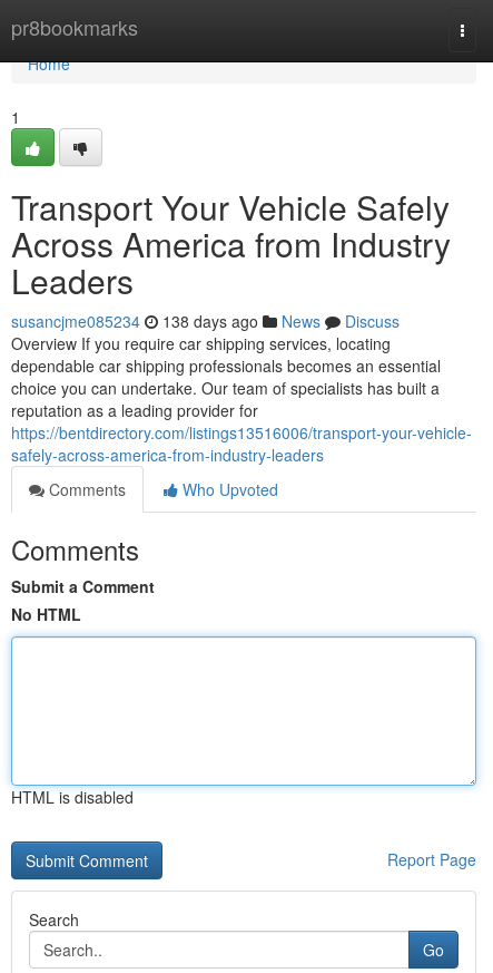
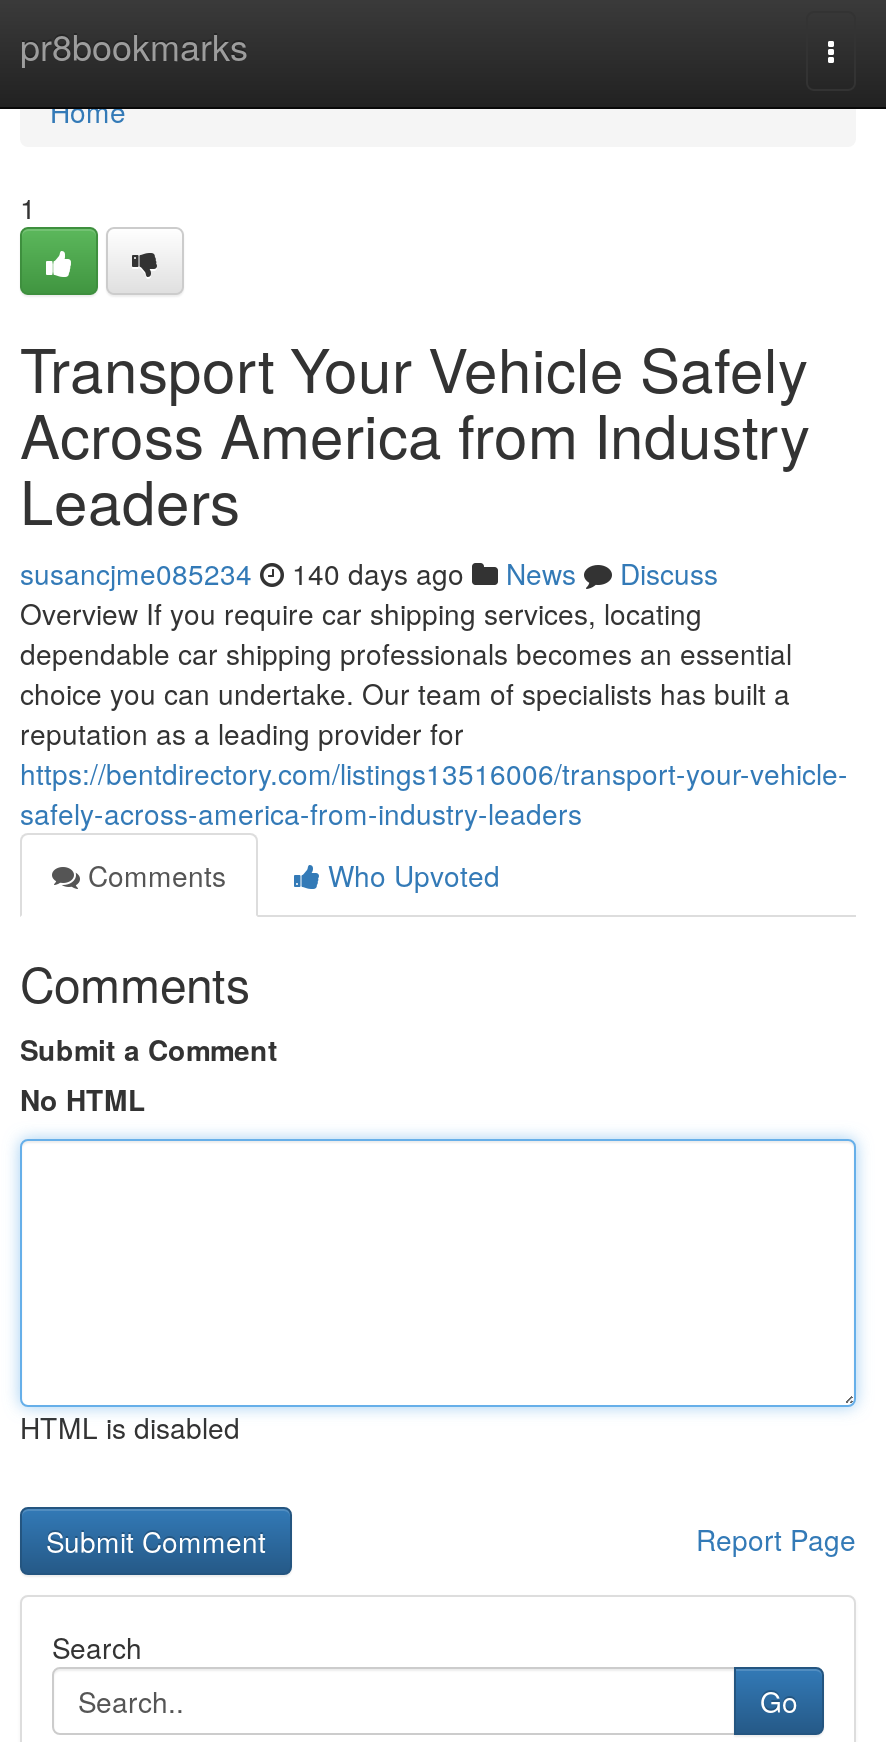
- susancjme085234 138 days ago News Discuss
+ susancjme085234 140 days ago News Discuss
